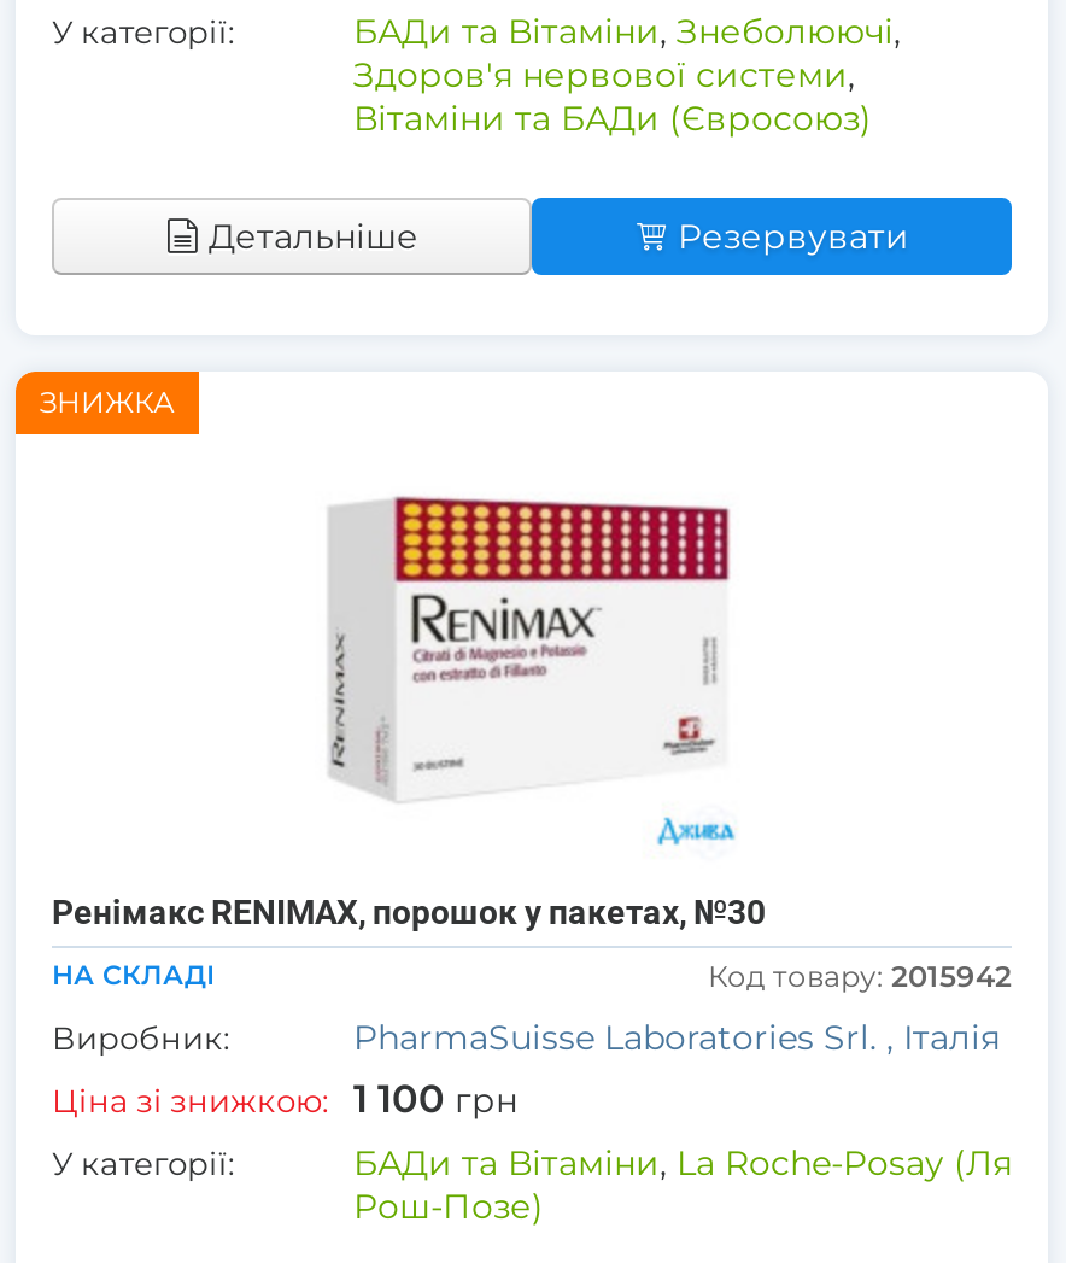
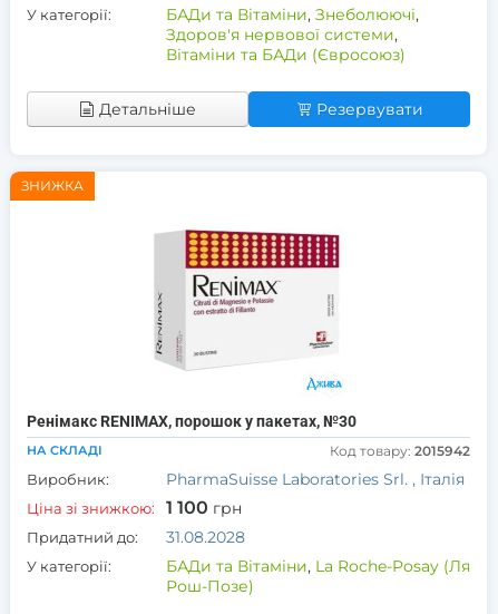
+ Придатний до:
+ 31.08.2028
